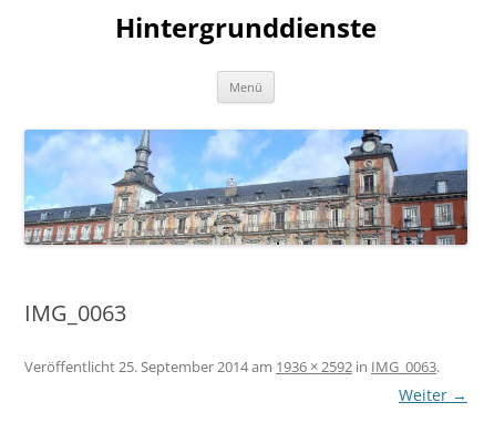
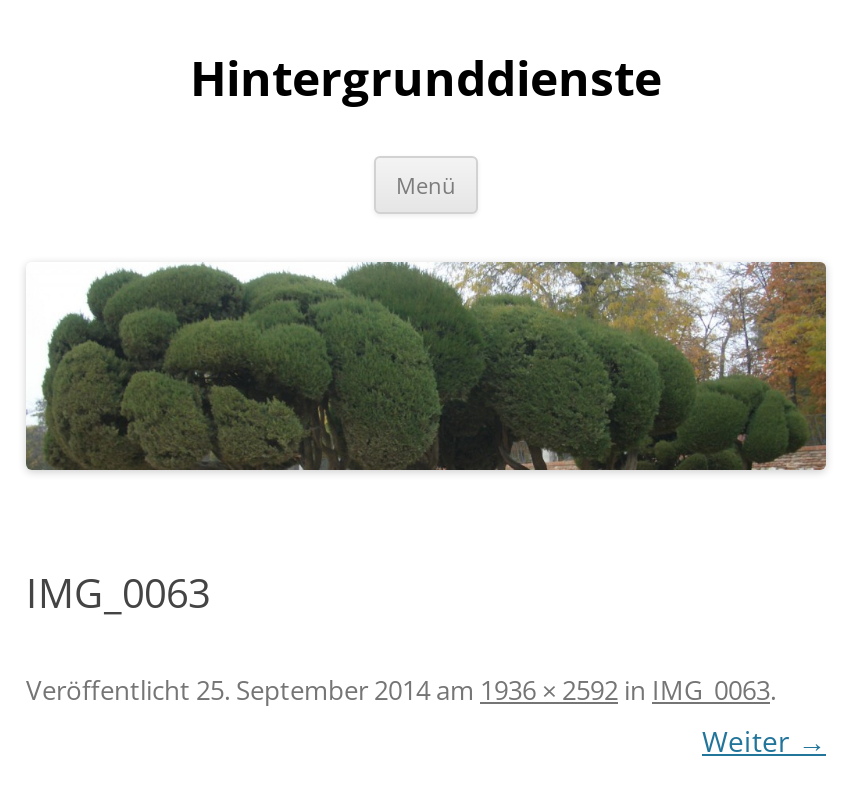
- [image]
+ [image]
